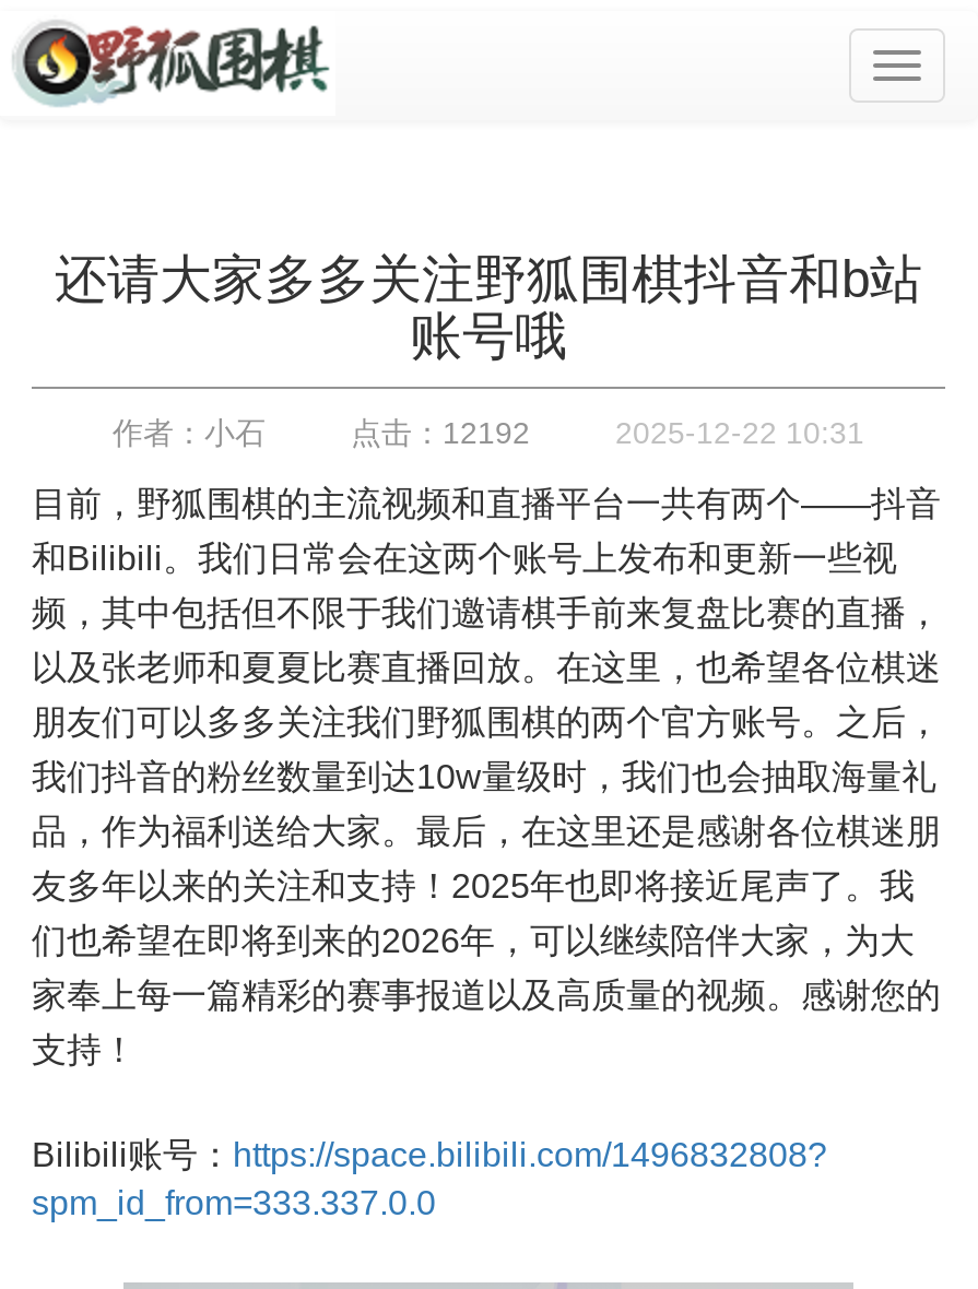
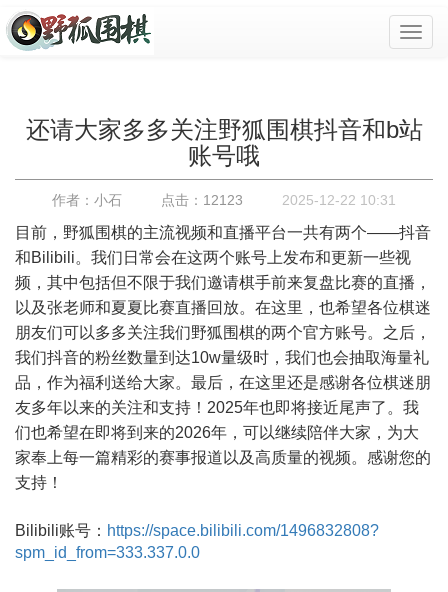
- 点击：12192
+ 点击：12123
